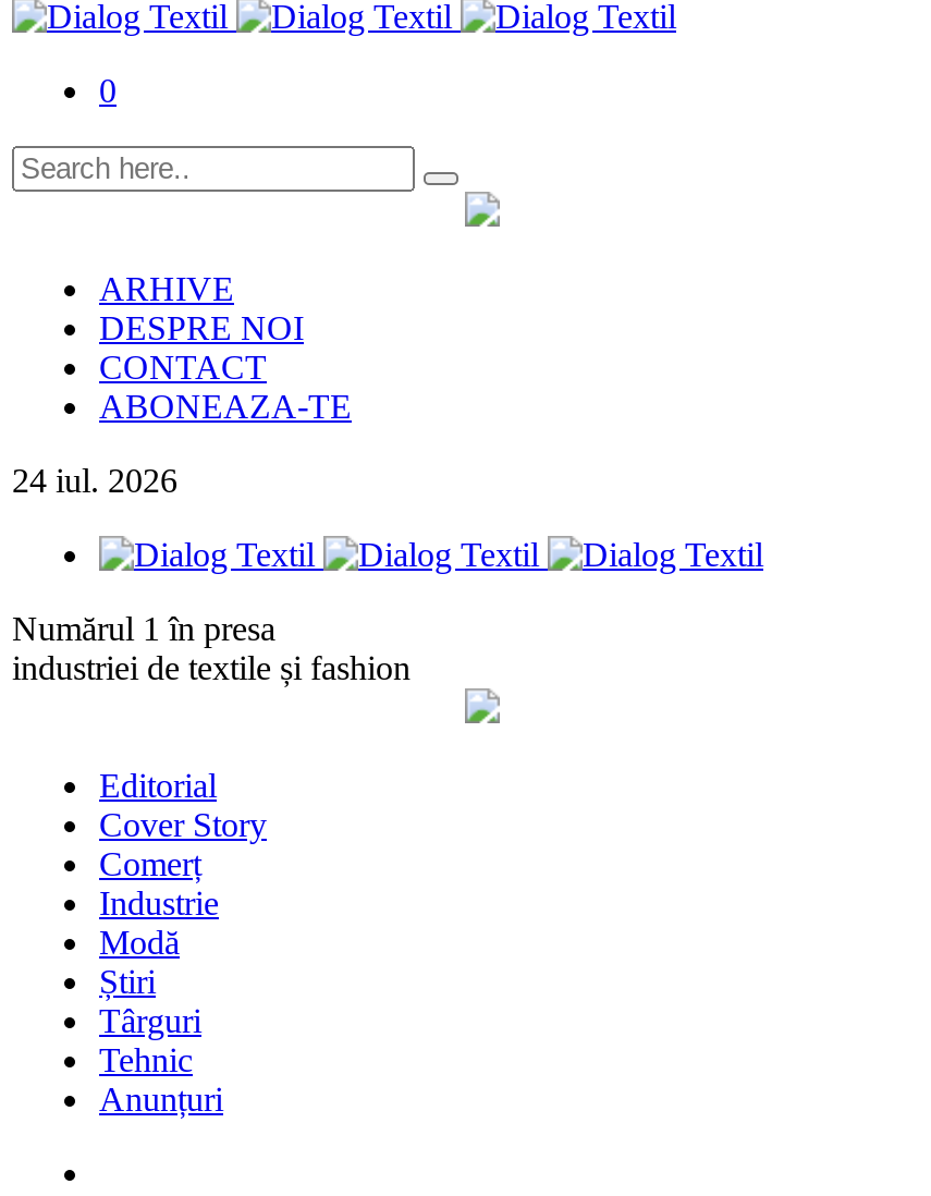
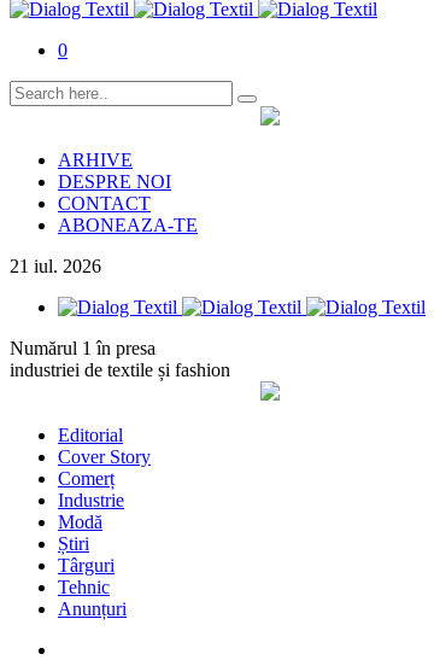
- 24 iul. 2026
+ 21 iul. 2026
